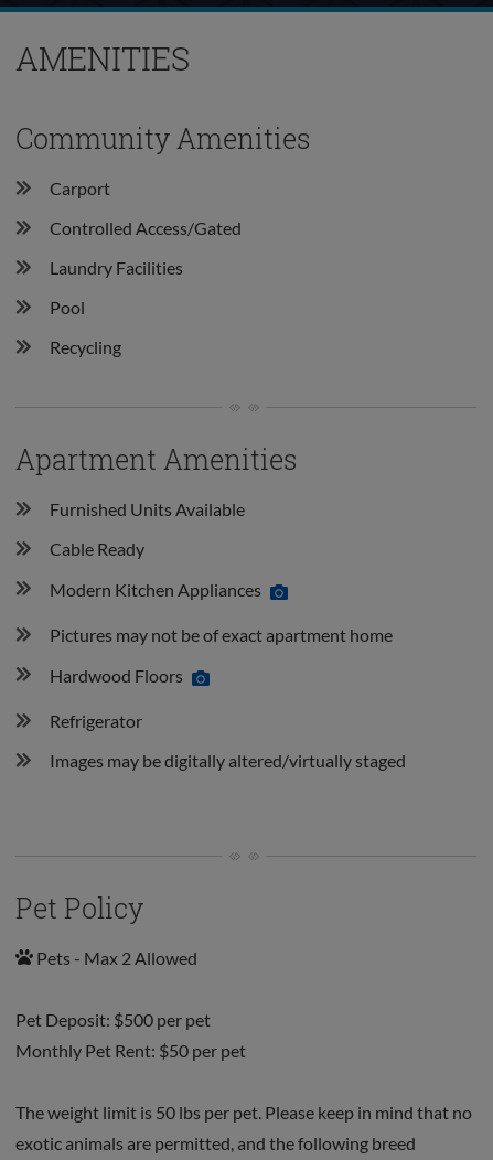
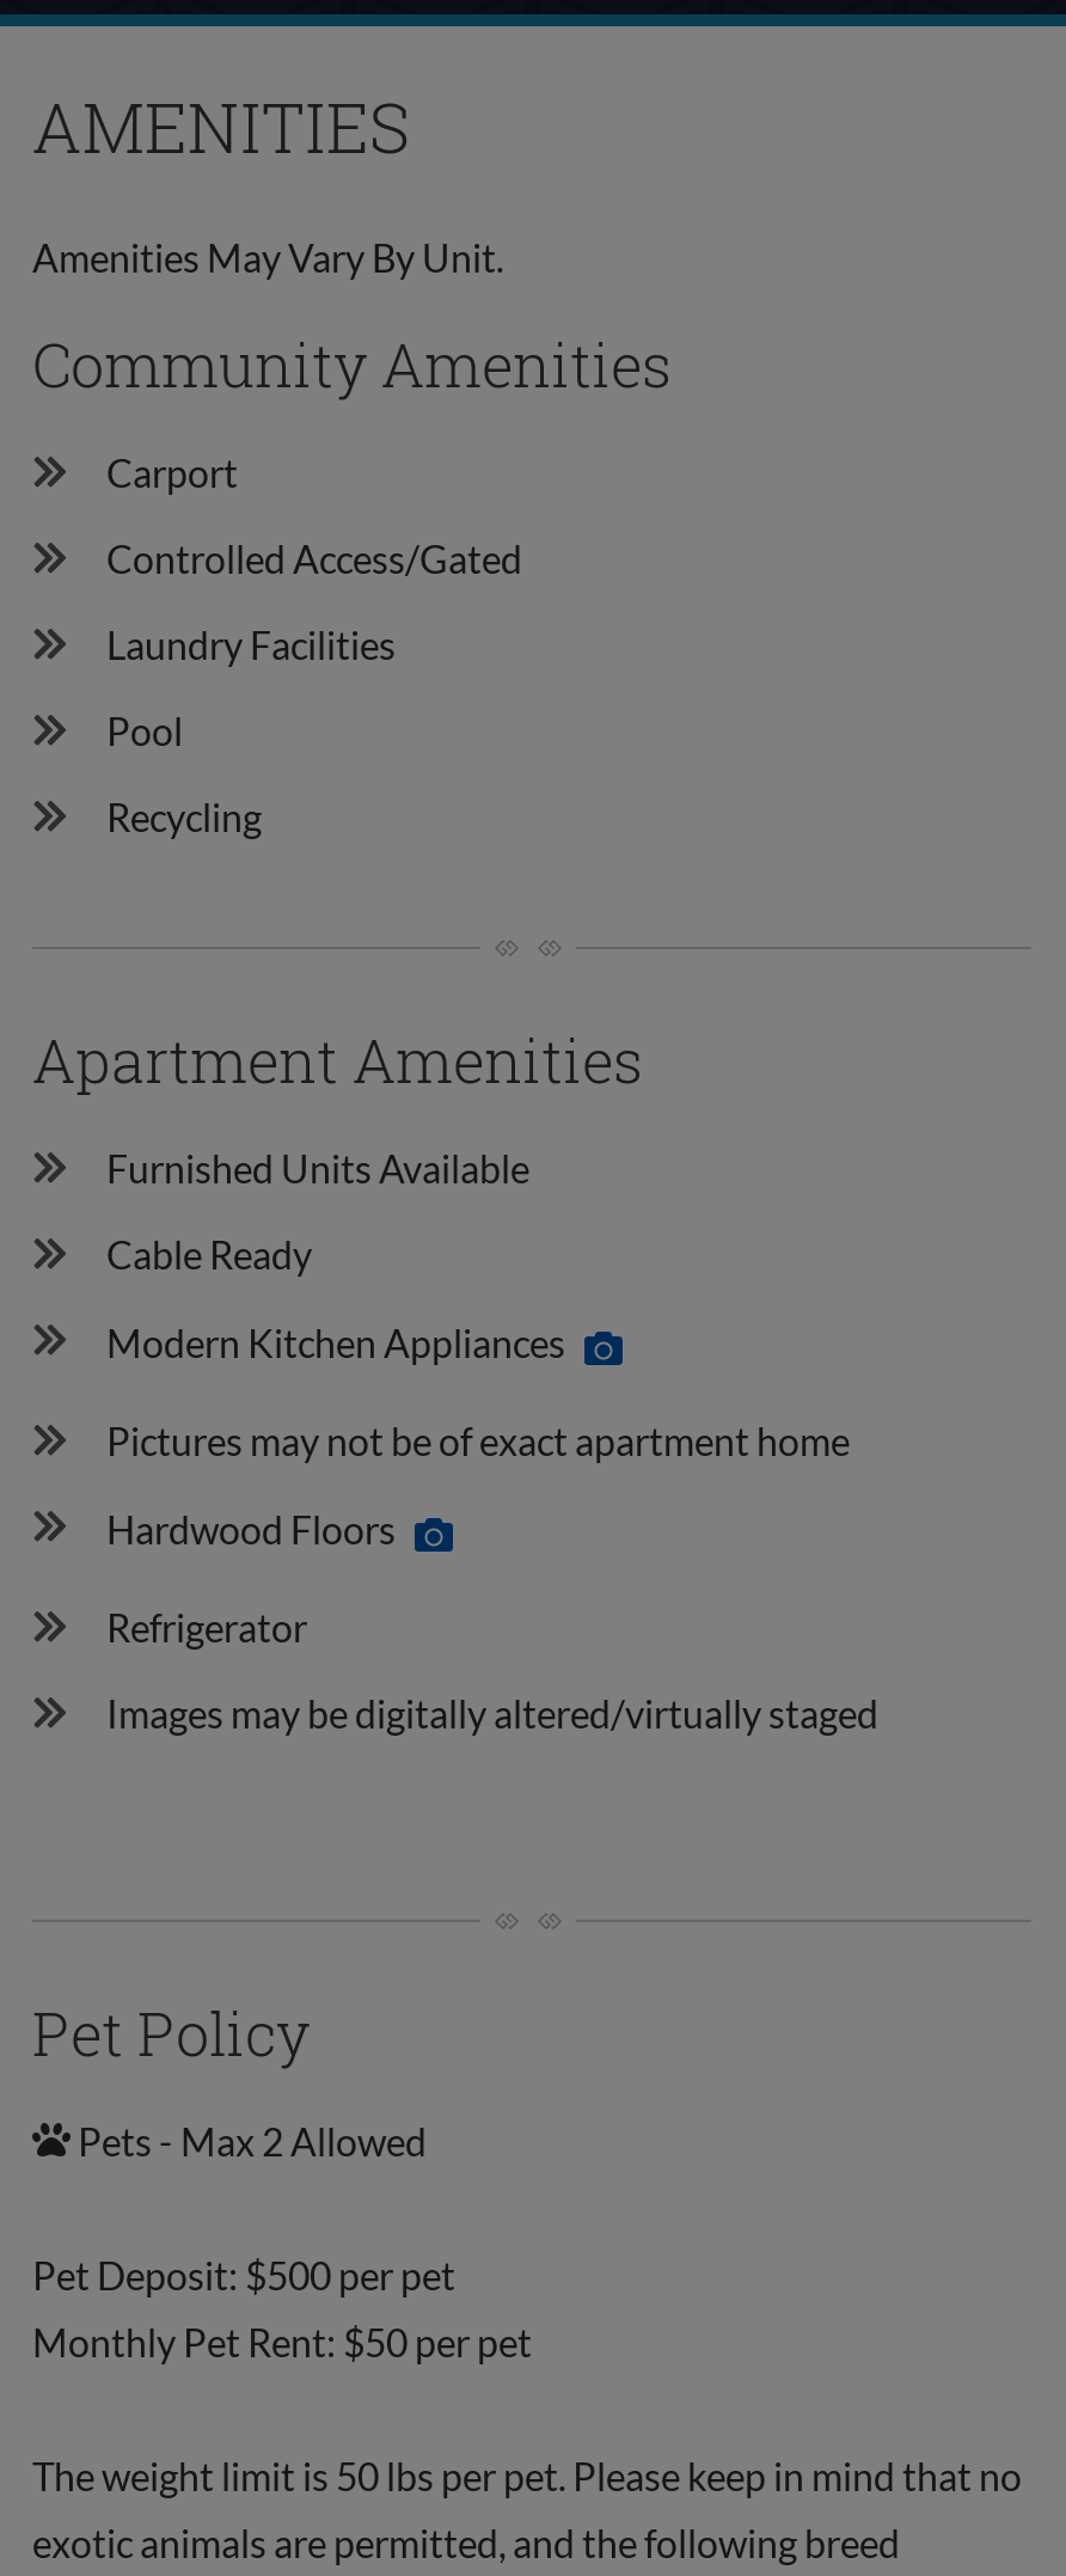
+ Amenities May Vary By Unit.
